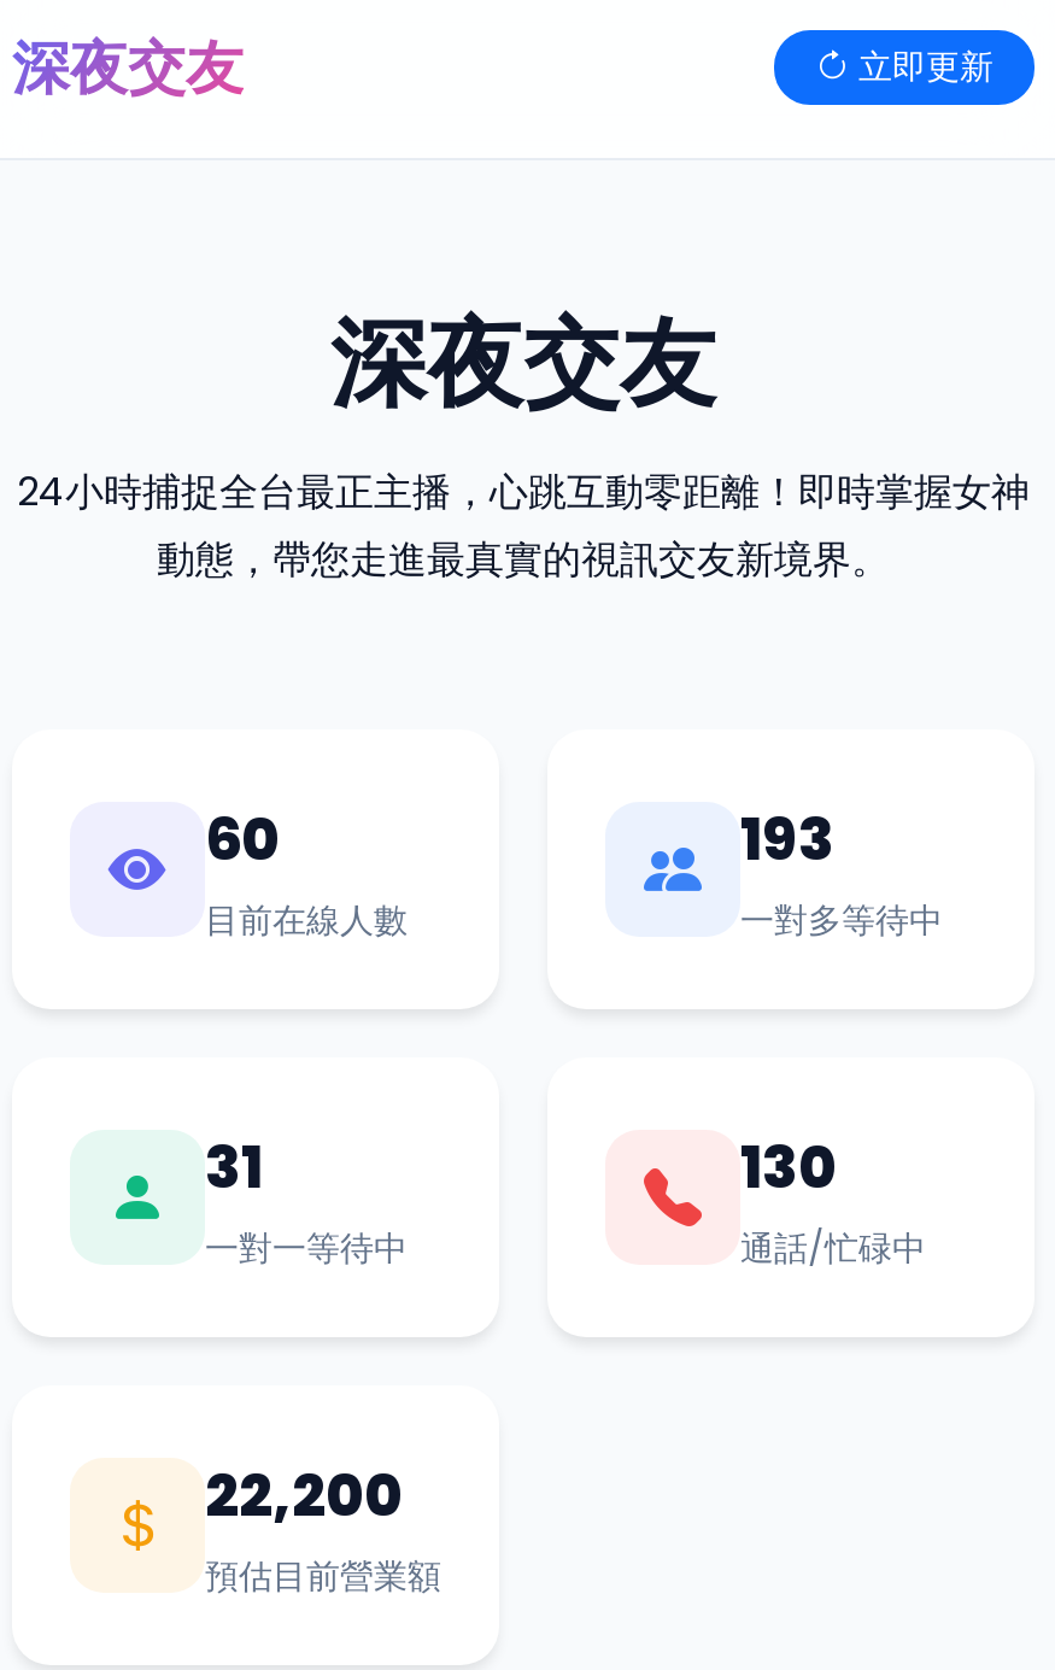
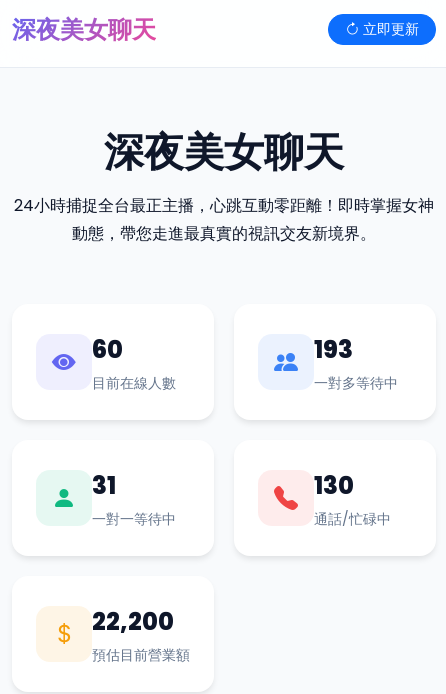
- 深夜交友
+ 深夜美女聊天

- 深夜交友
+ 深夜美女聊天
